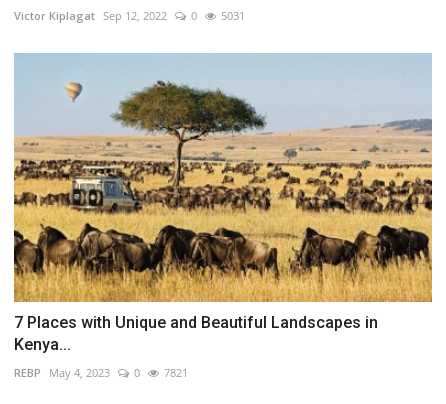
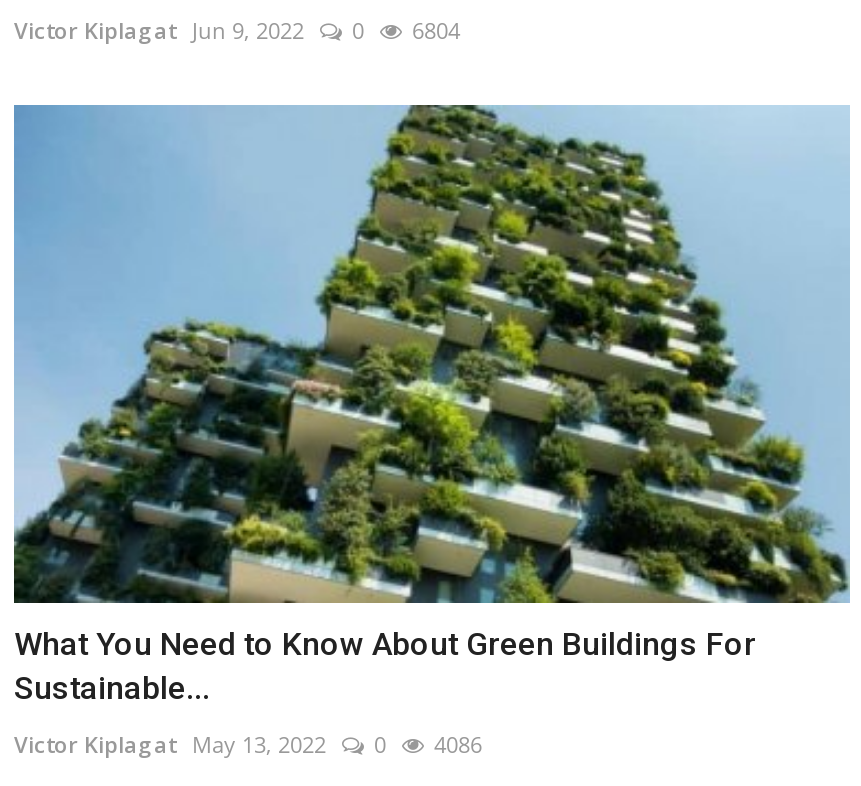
- Victor Kiplagat Sep 12, 2022
+ Victor Kiplagat Jun 9, 2022

- 5031
+ 6804

- [image]
- 7 Places with Unique and Beautiful Landscapes in
- Kenya...
+ [image]
+ What You Need to Know About Green Buildings For
+ Sustainable...

- REBP May 4, 2023
+ Victor Kiplagat May 13, 2022

- 7821
+ 4086
